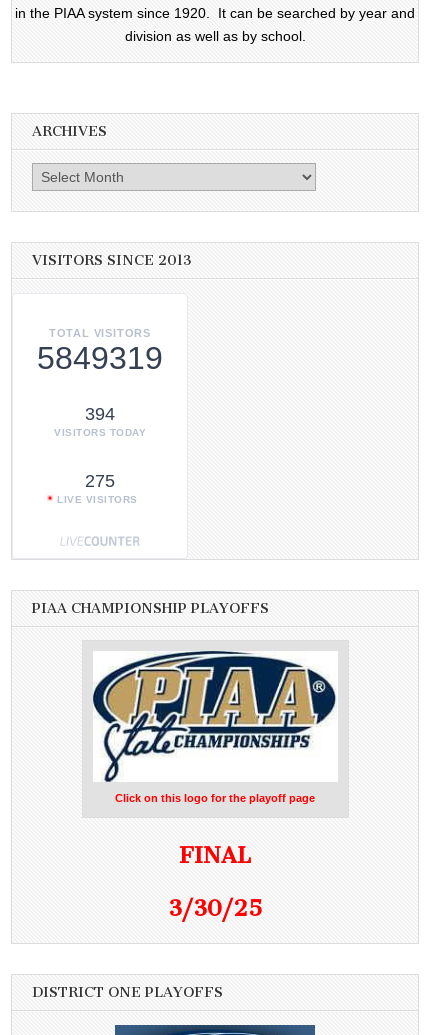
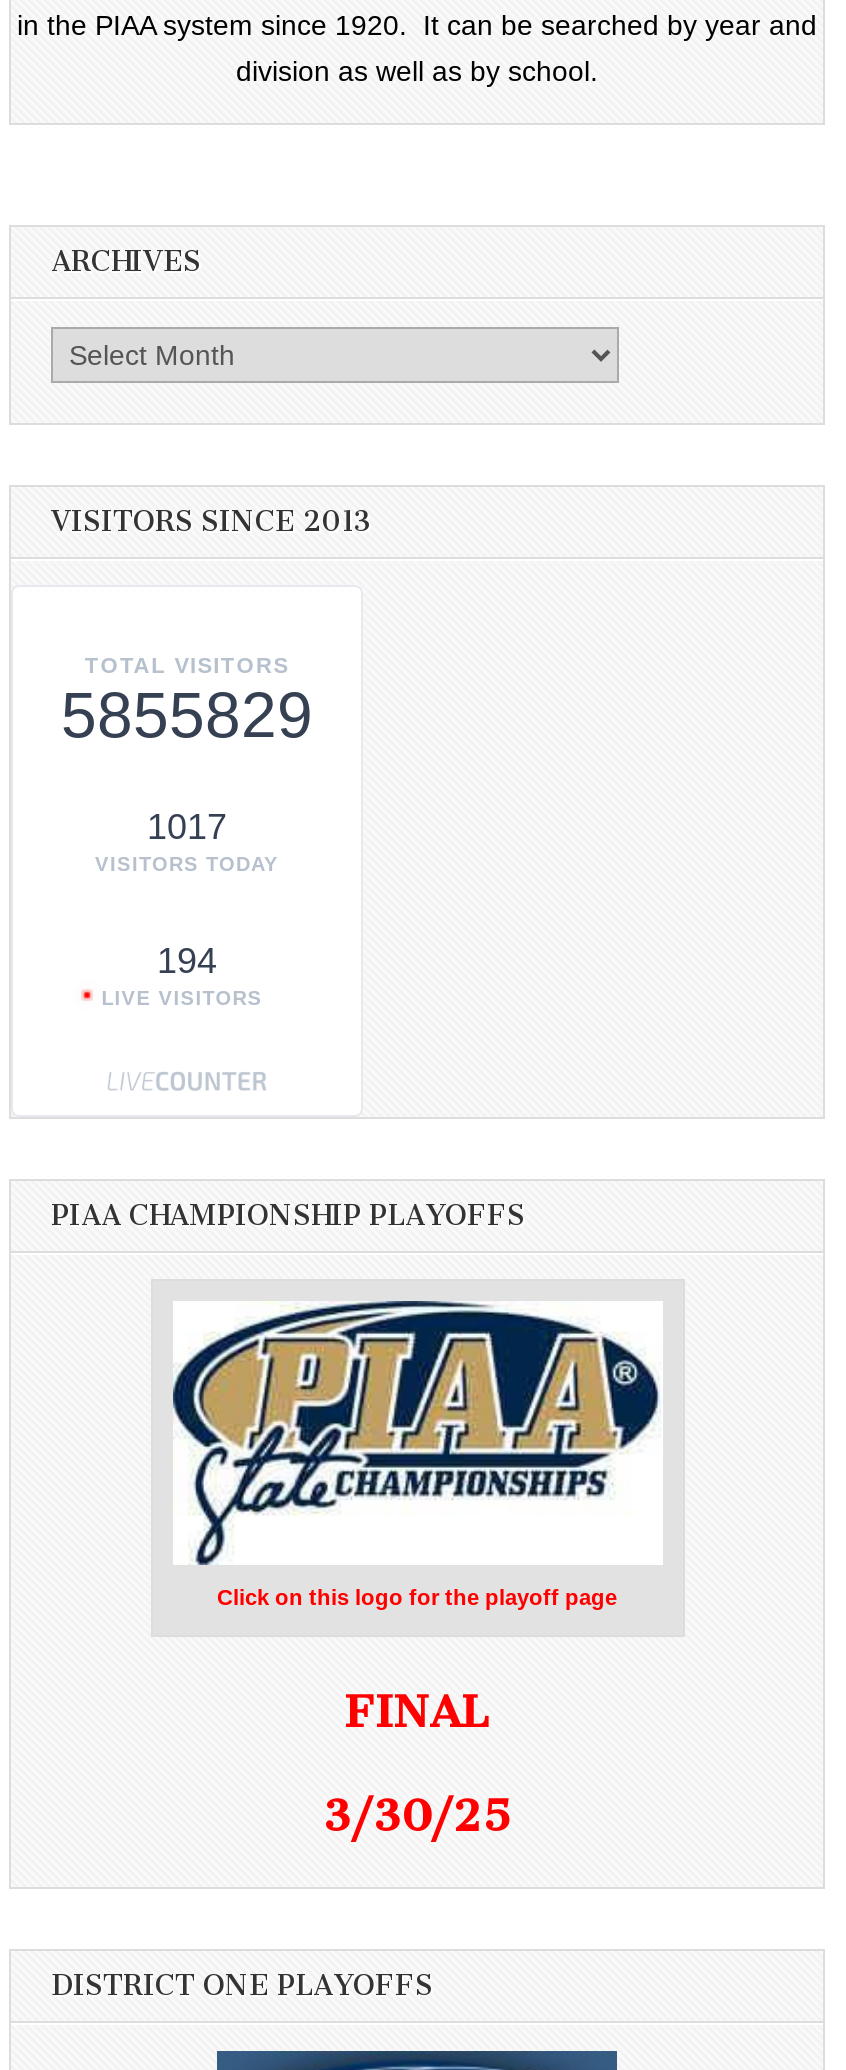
- 5849319
+ 5855829

- 394
+ 1017

- 275
+ 194
